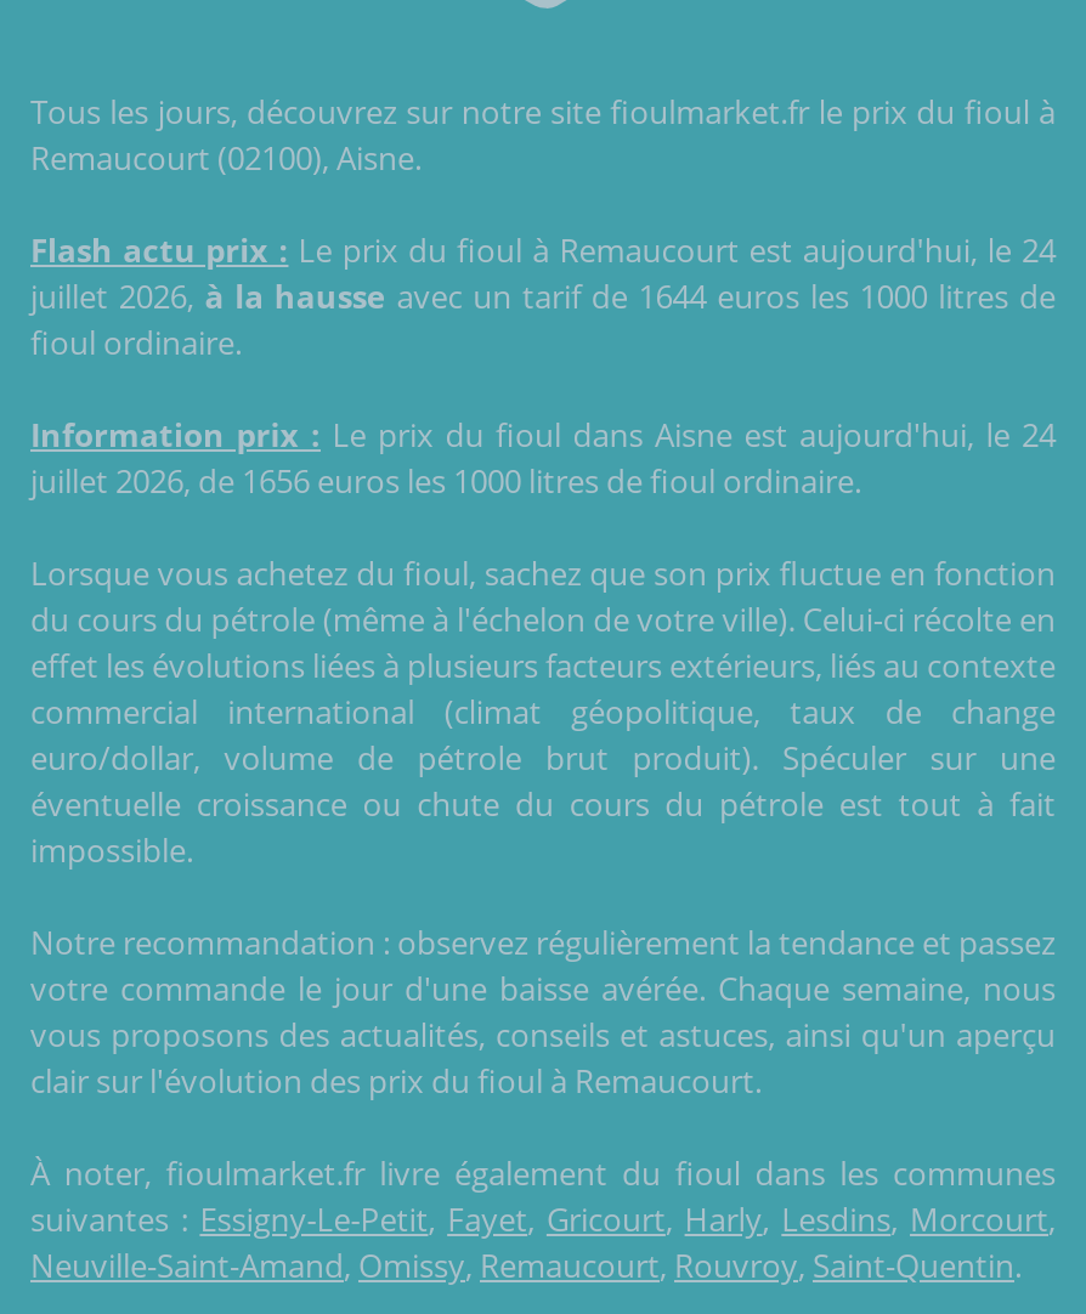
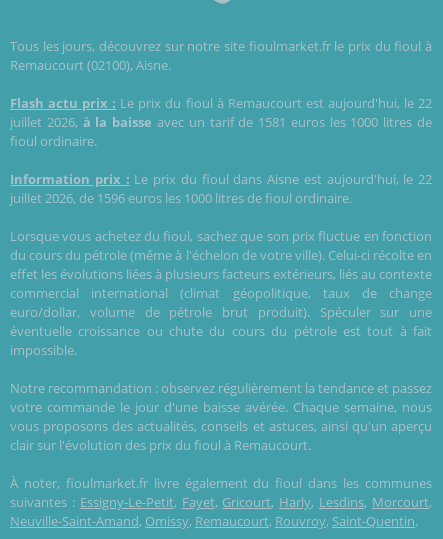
- Flash actu prix : Le prix du fioul à Remaucourt est aujourd'hui, le 24
+ Flash actu prix : Le prix du fioul à Remaucourt est aujourd'hui, le 22

- juillet 2026, à la hausse avec un tarif de 1644 euros les 1000 litres de
+ juillet 2026, à la baisse avec un tarif de 1581 euros les 1000 litres de

- Information prix : Le prix du fioul dans Aisne est aujourd'hui, le 24
+ Information prix : Le prix du fioul dans Aisne est aujourd'hui, le 22

- juillet 2026, de 1656 euros les 1000 litres de fioul ordinaire.
+ juillet 2026, de 1596 euros les 1000 litres de fioul ordinaire.
